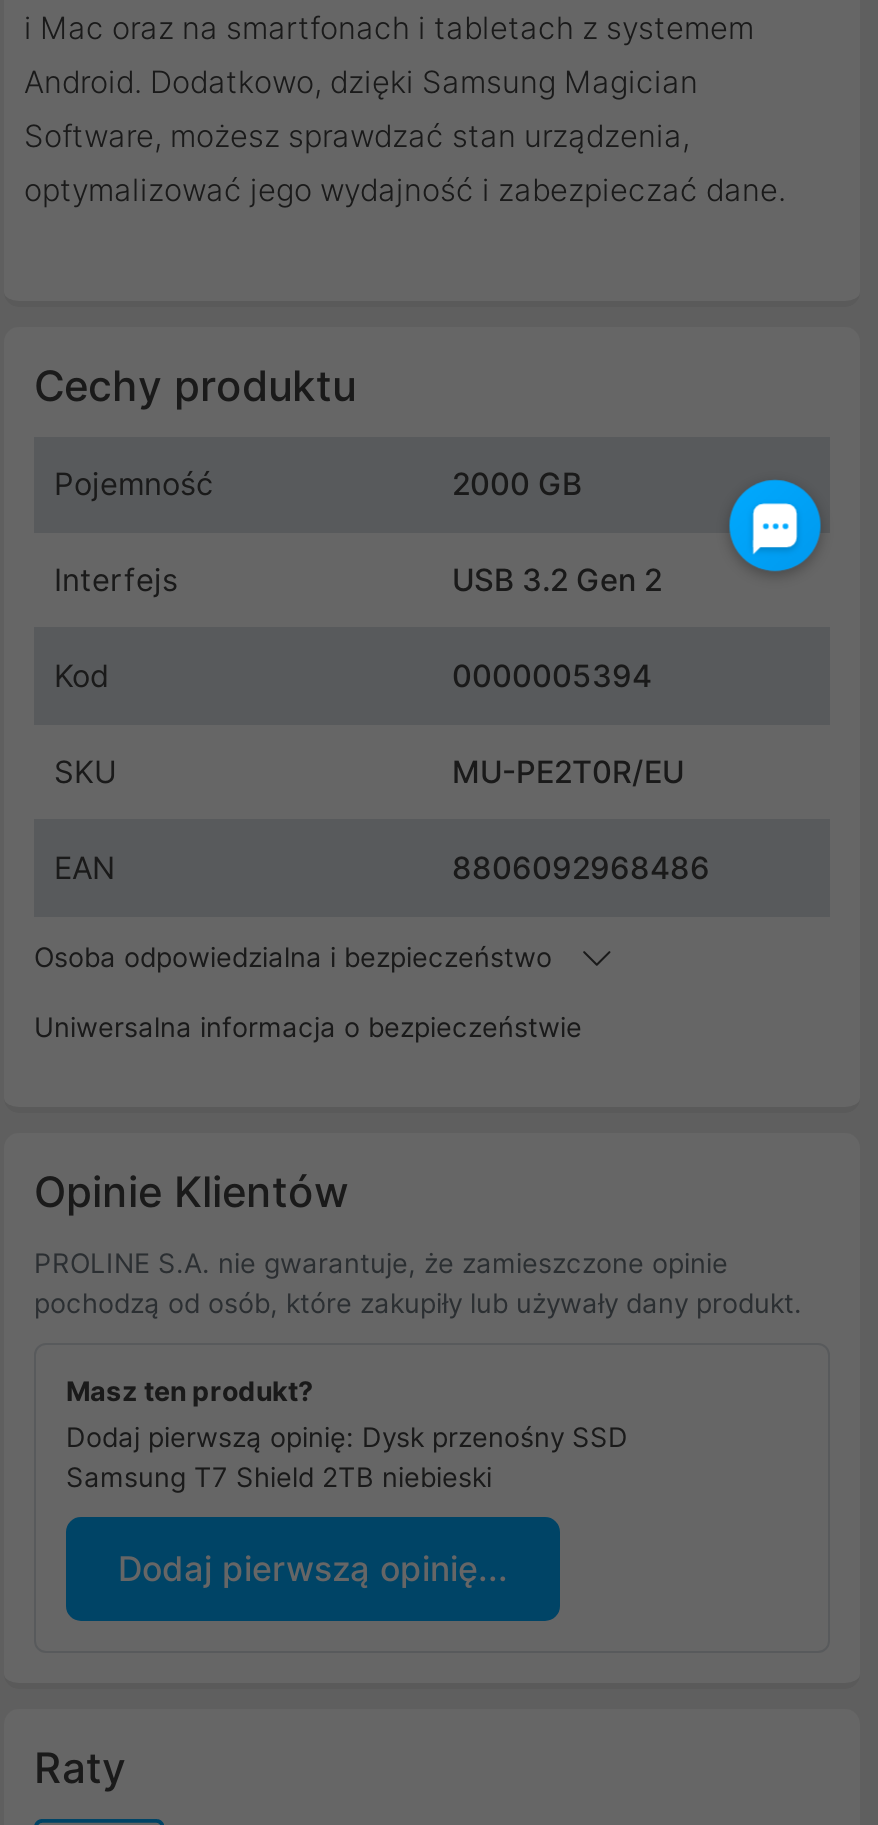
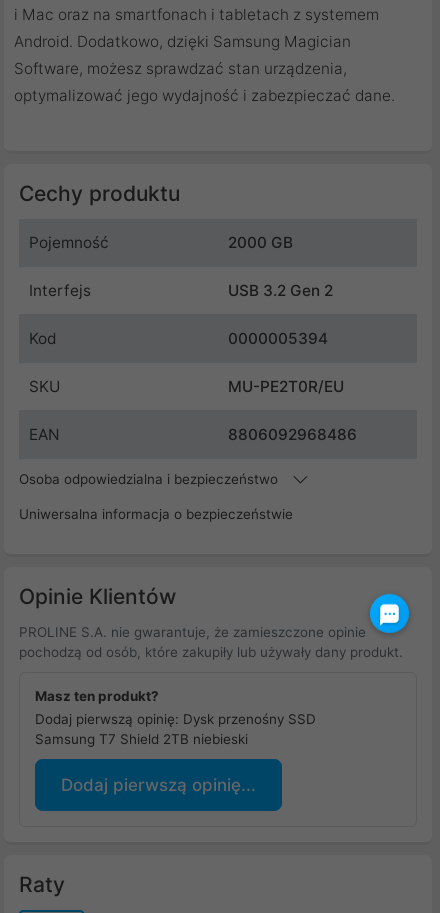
- [image]

+ [image]
